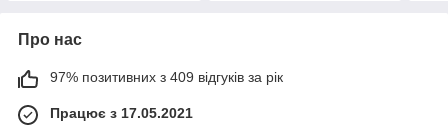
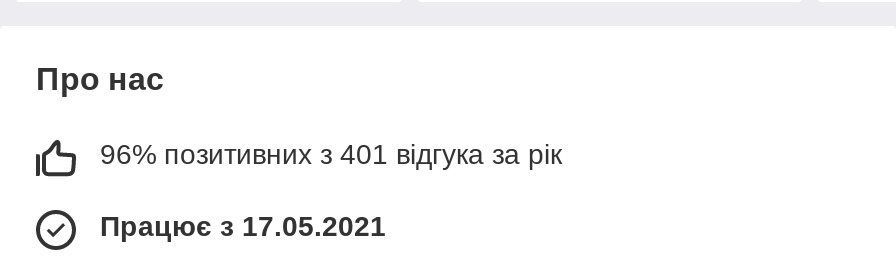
- 97% позитивних з 409 відгуків за рік
+ 96% позитивних з 401 відгука за рік
